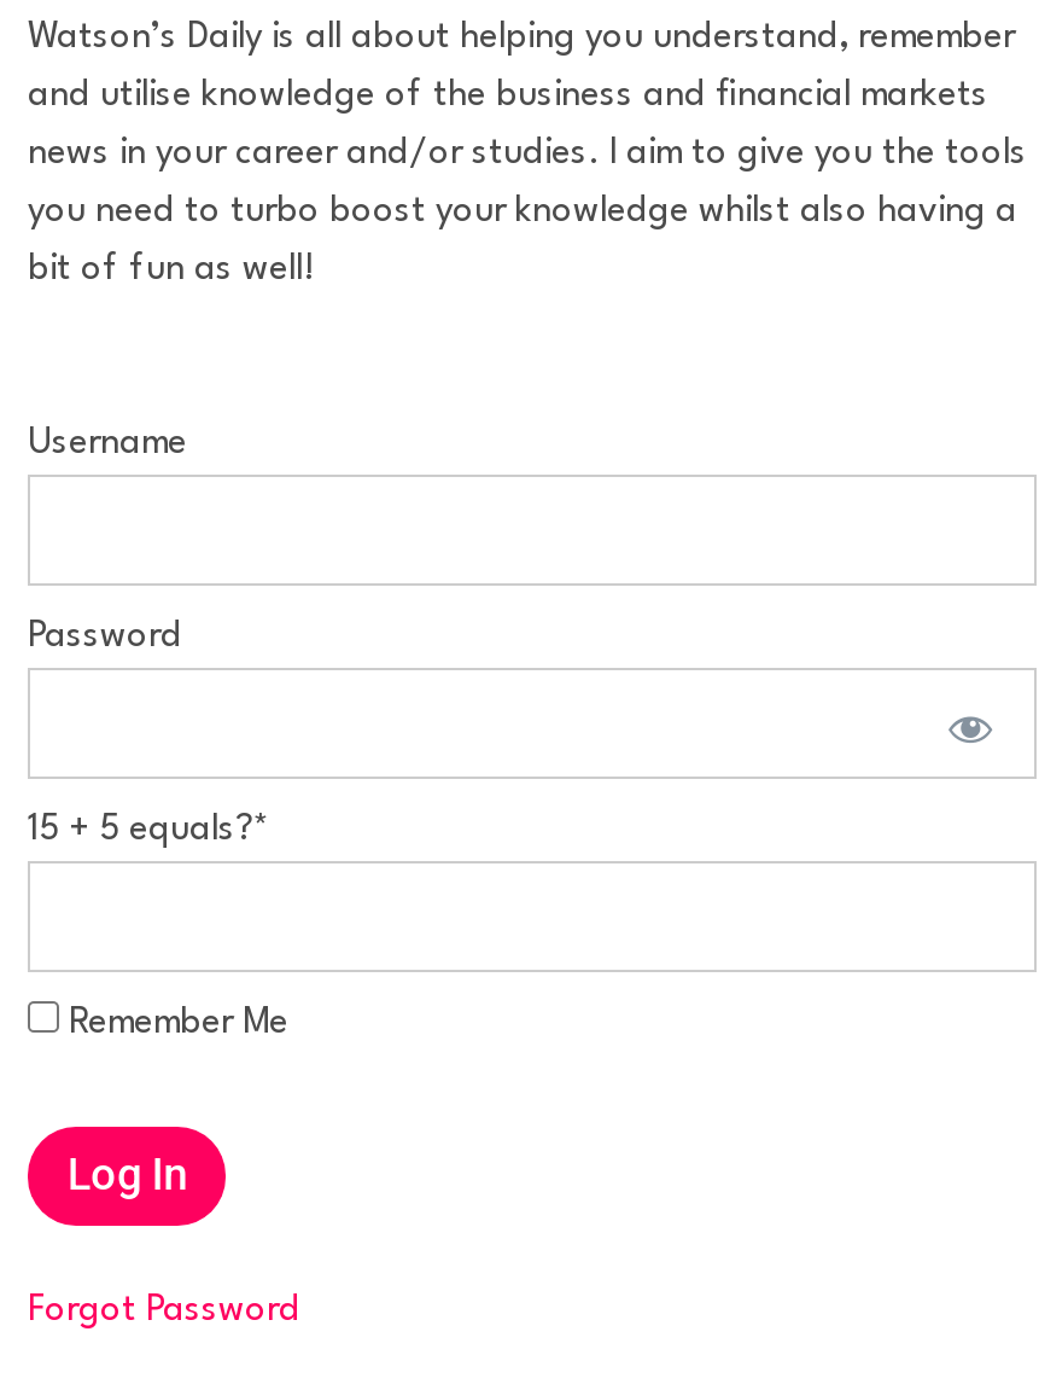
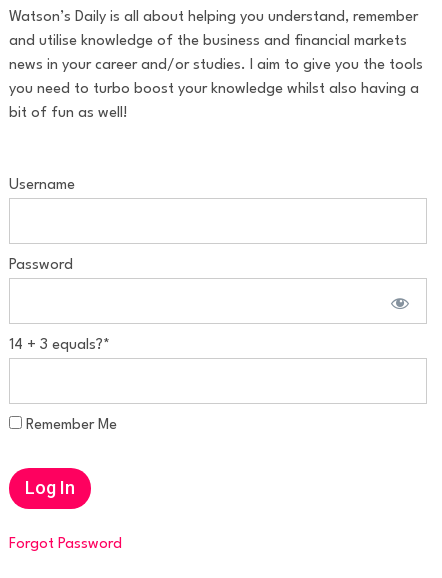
- 15 + 5 equals?*
+ 14 + 3 equals?*
